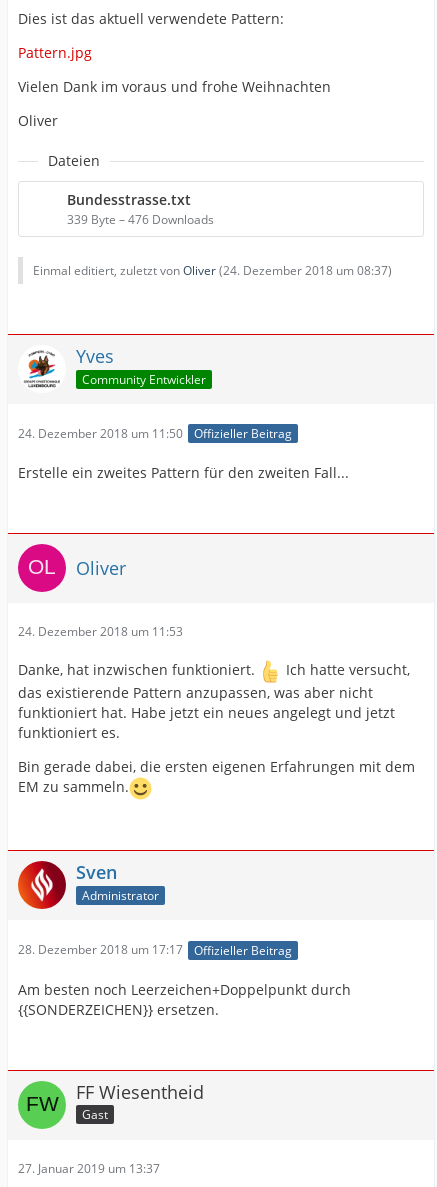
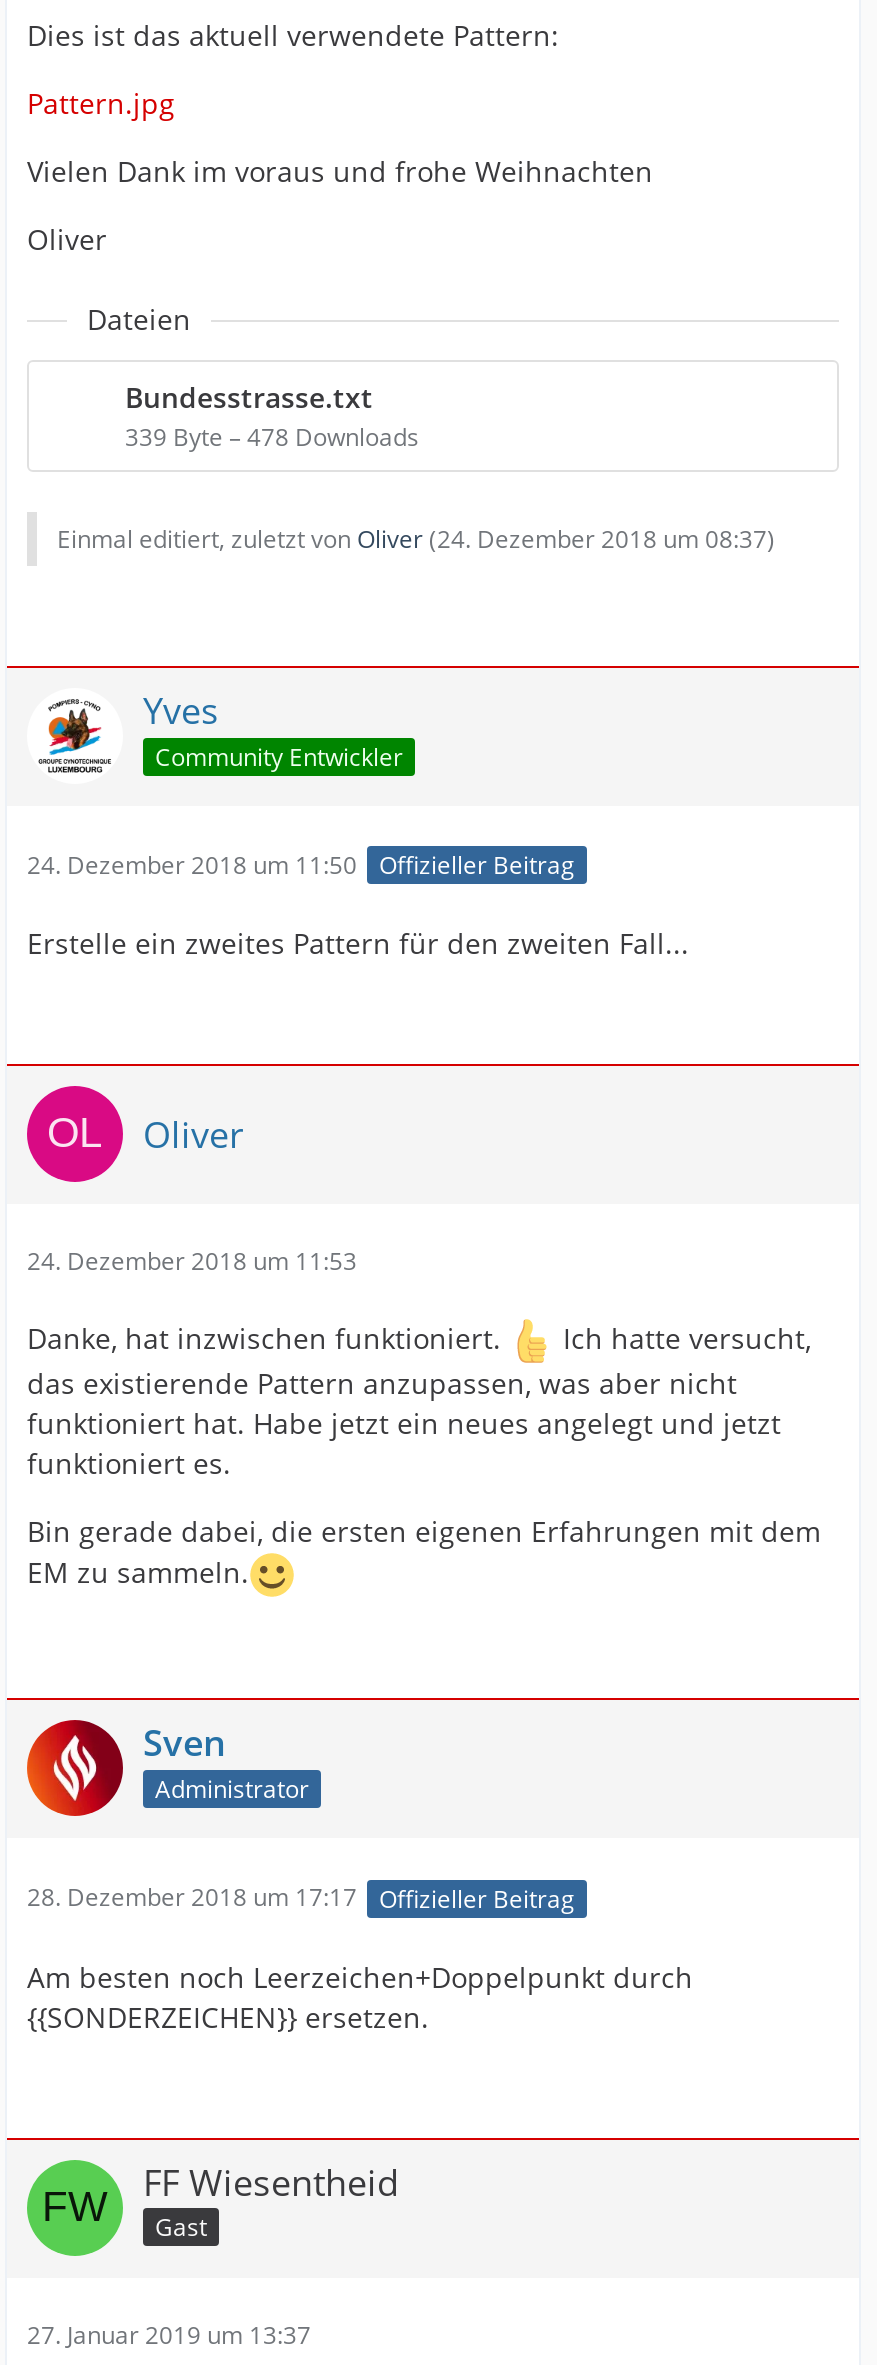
- 339 Byte – 476 Downloads
+ 339 Byte – 478 Downloads
